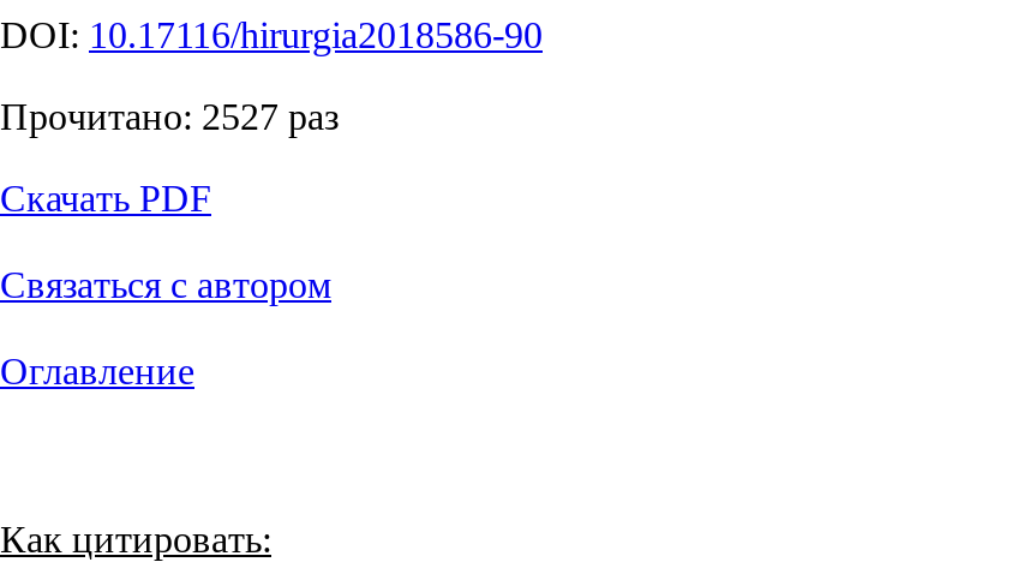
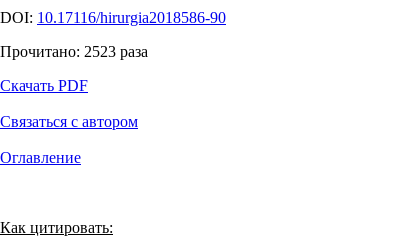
- Прочитано: 2527 раз
+ Прочитано: 2523 раза
